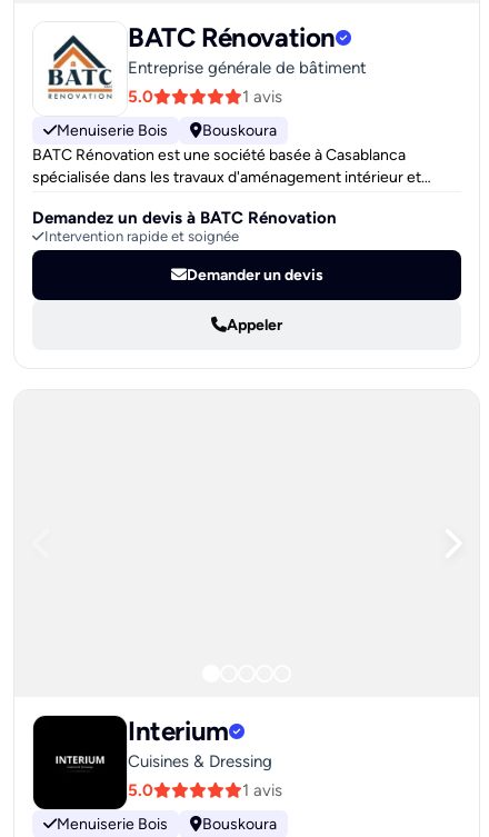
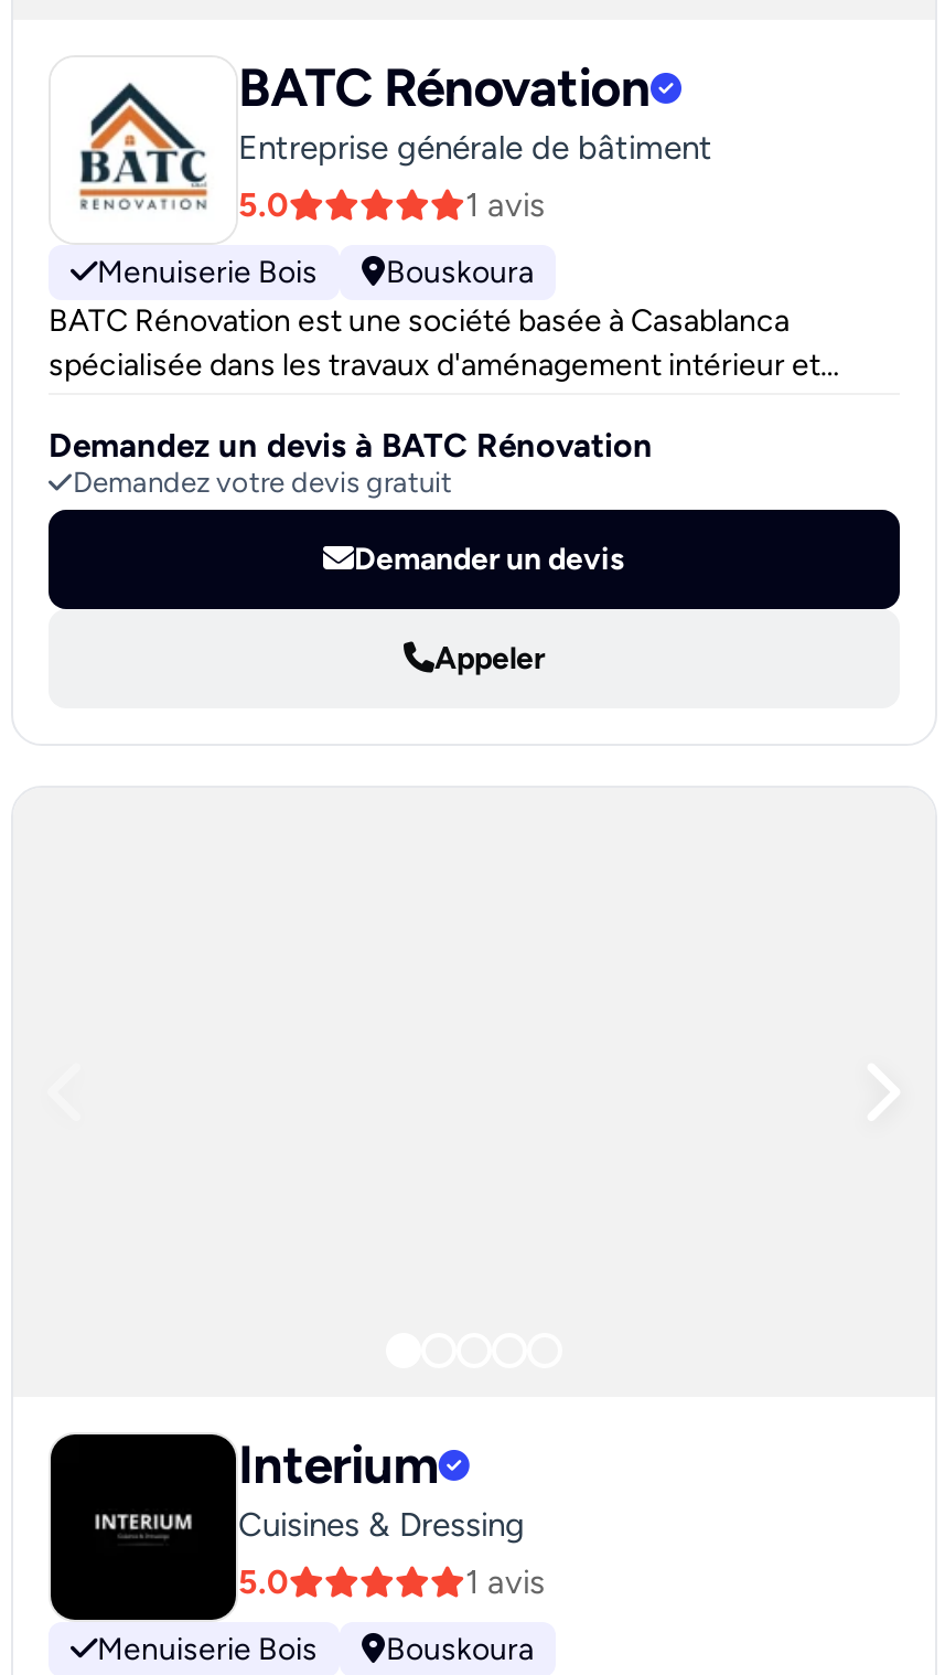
- Intervention rapide et soignée
+ Demandez votre devis gratuit
